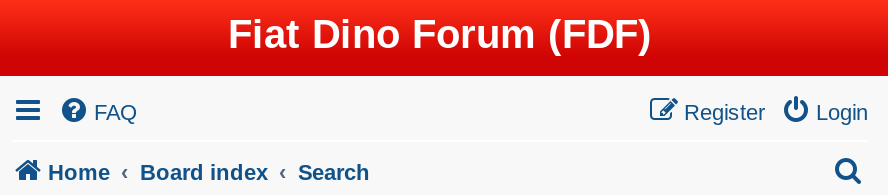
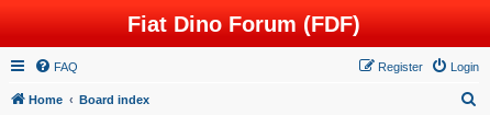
- Search
